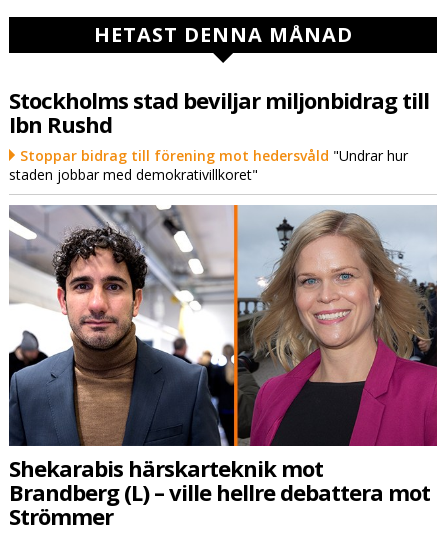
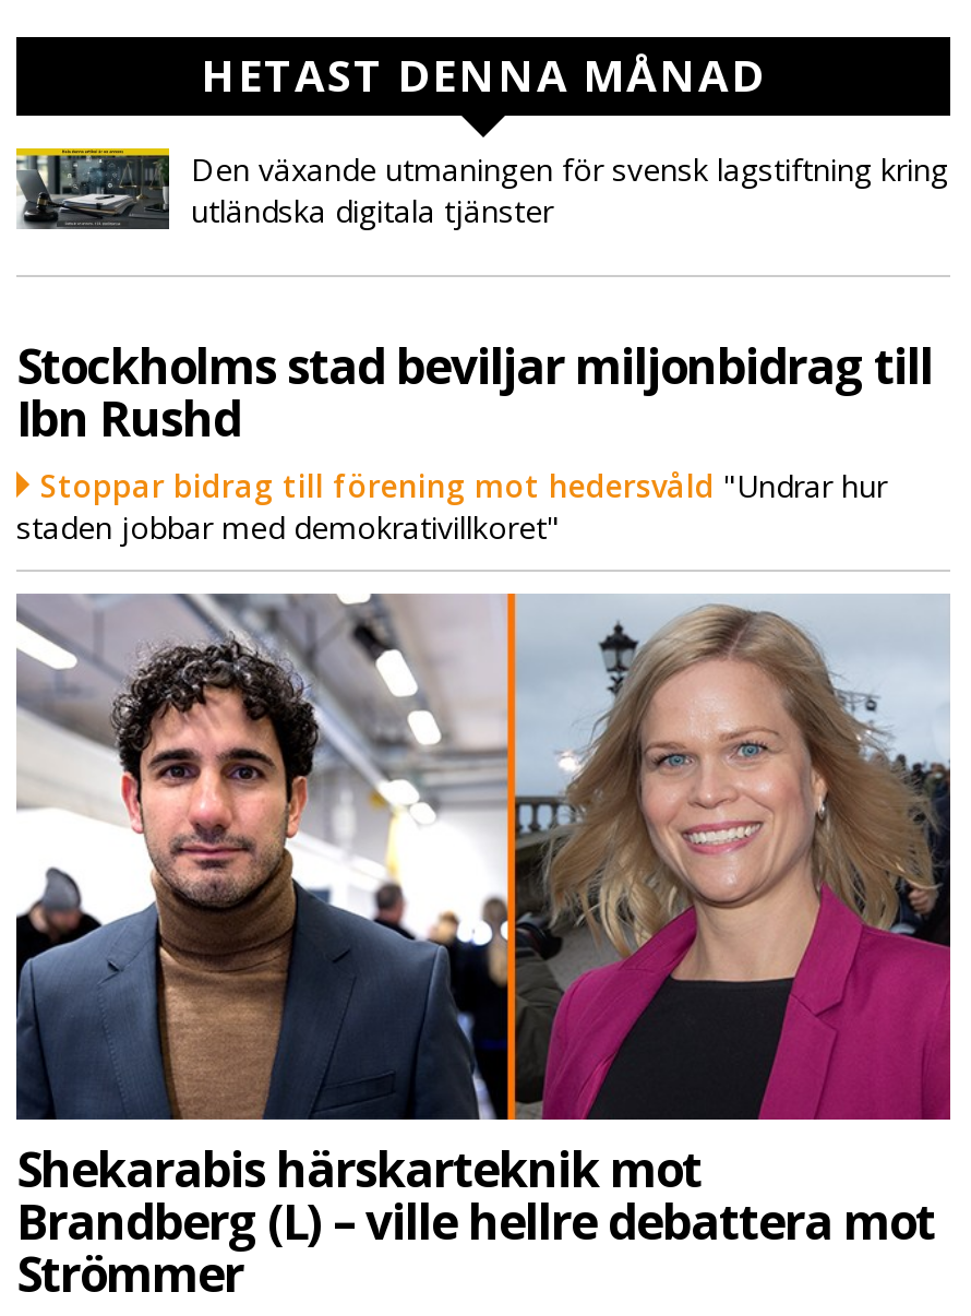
+ [image]
+ Den växande utmaningen för svensk lagstiftning kring
+ utländska digitala tjänster
